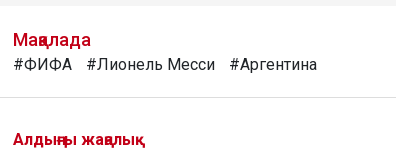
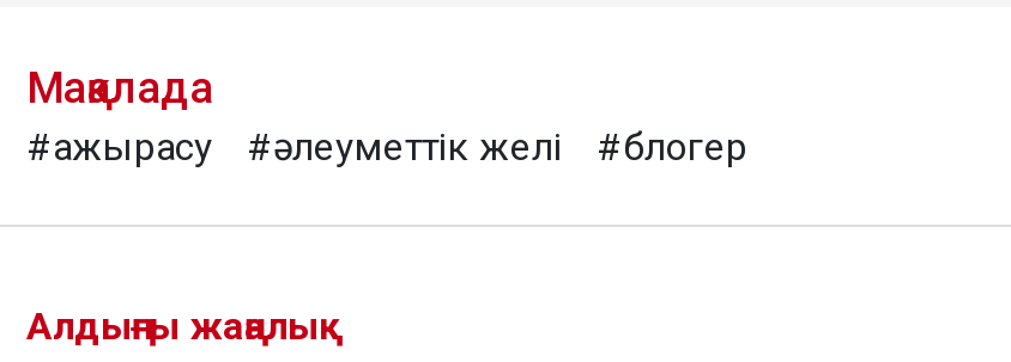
- #ФИФА
- #Лионель Месси
- #Аргентина
+ #ажырасу
+ #әлеуметтік желі
+ #блогер
